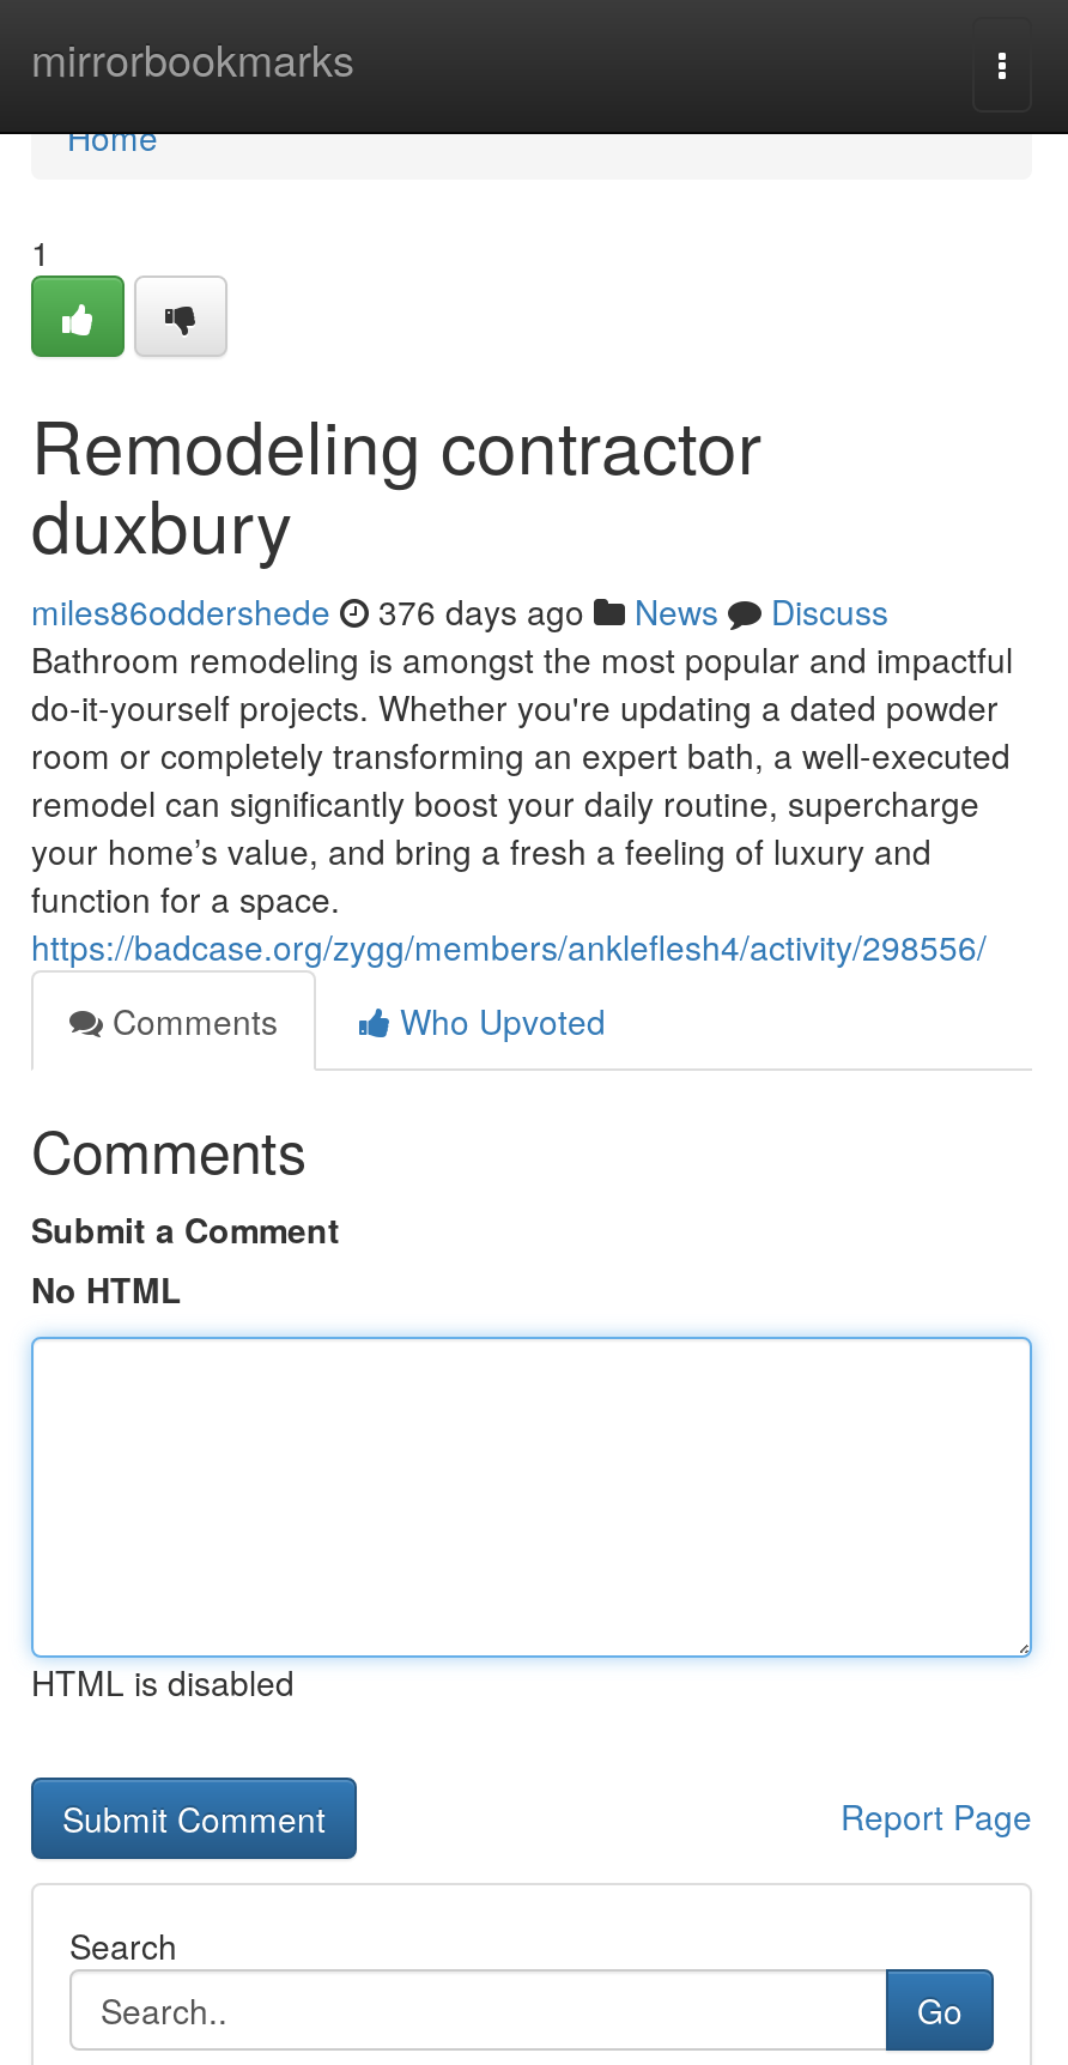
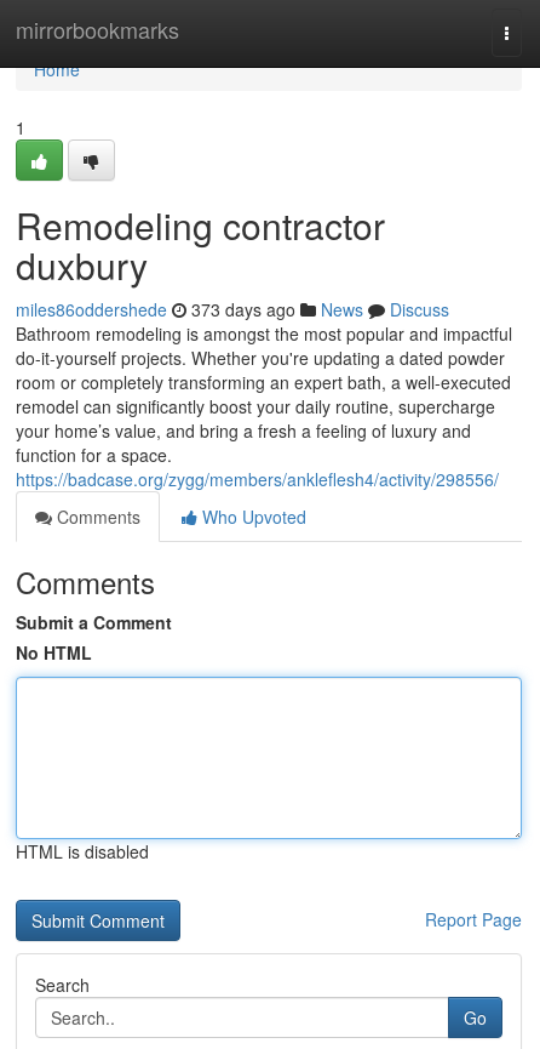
- miles86oddershede 376 days ago News Discuss
+ miles86oddershede 373 days ago News Discuss
